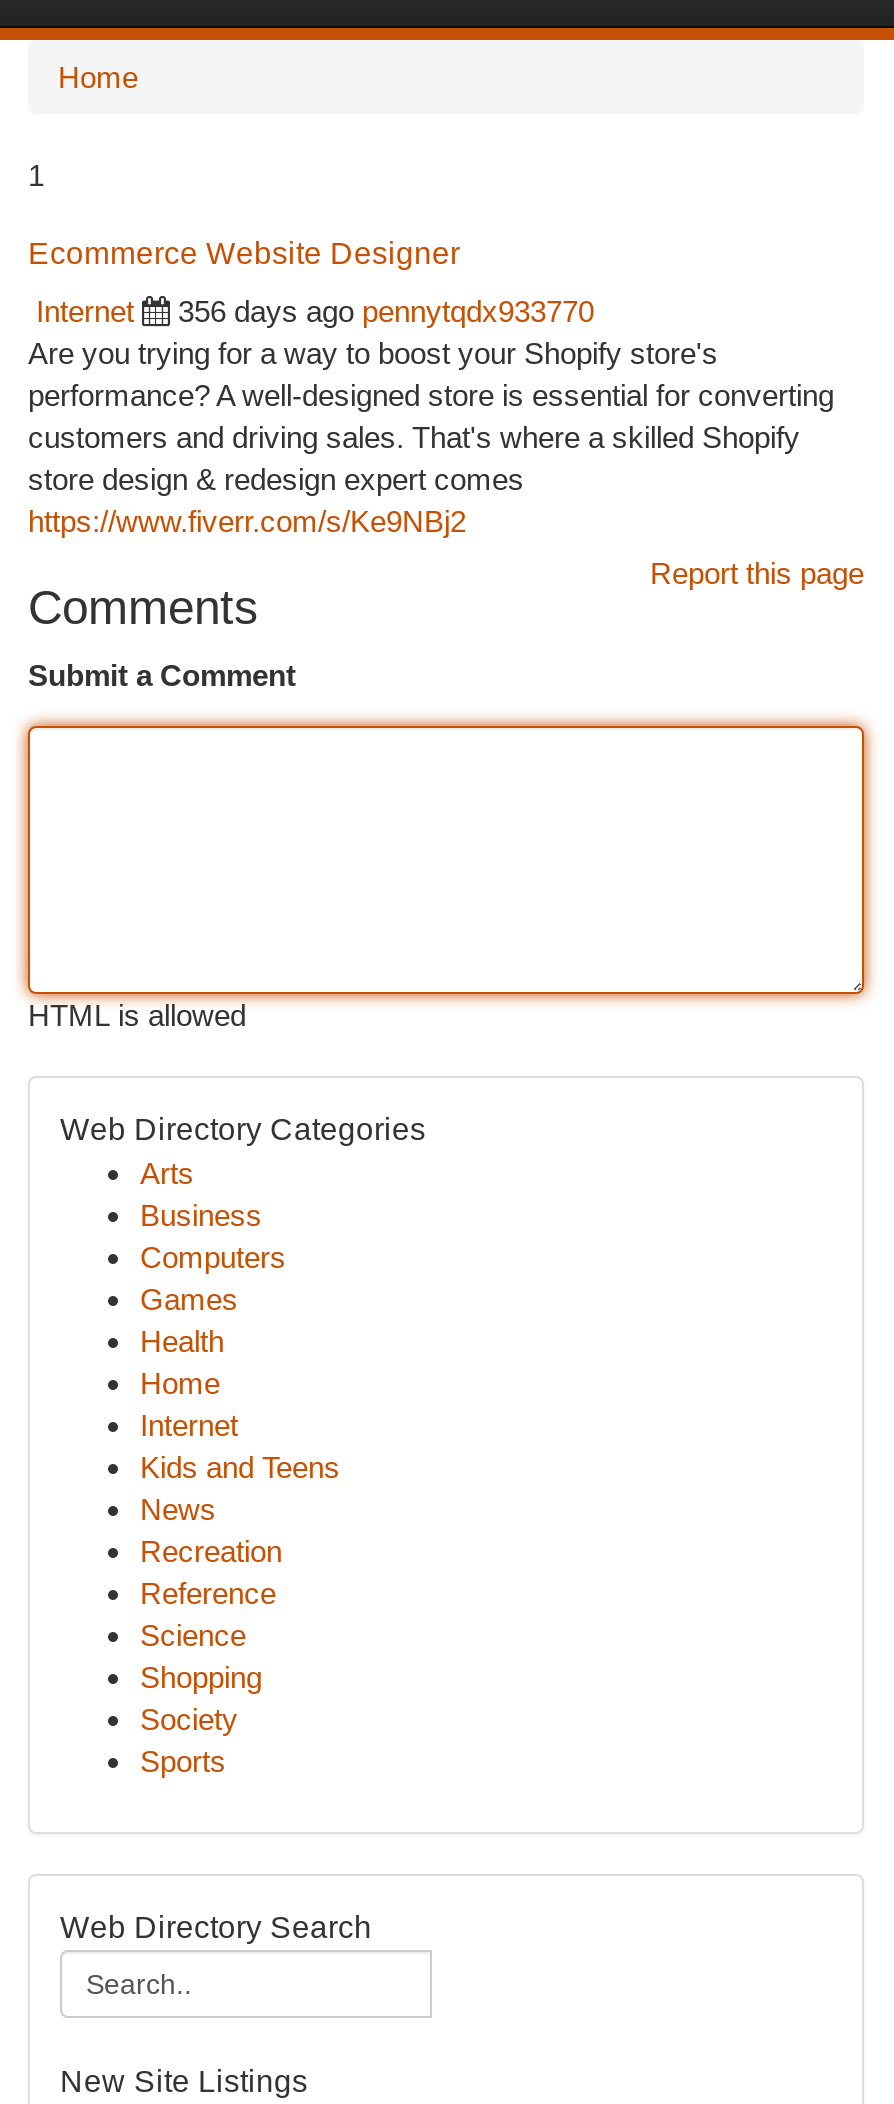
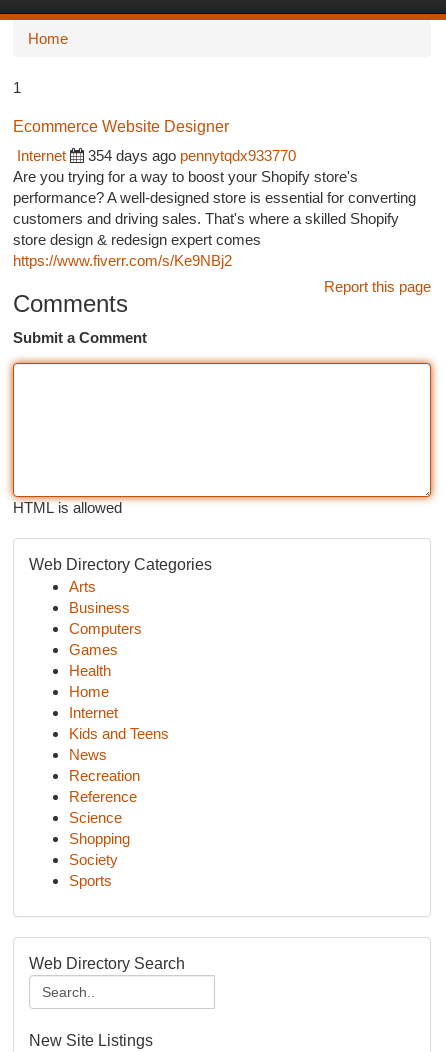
- 356 days ago pennytqdx933770
+ 354 days ago pennytqdx933770
